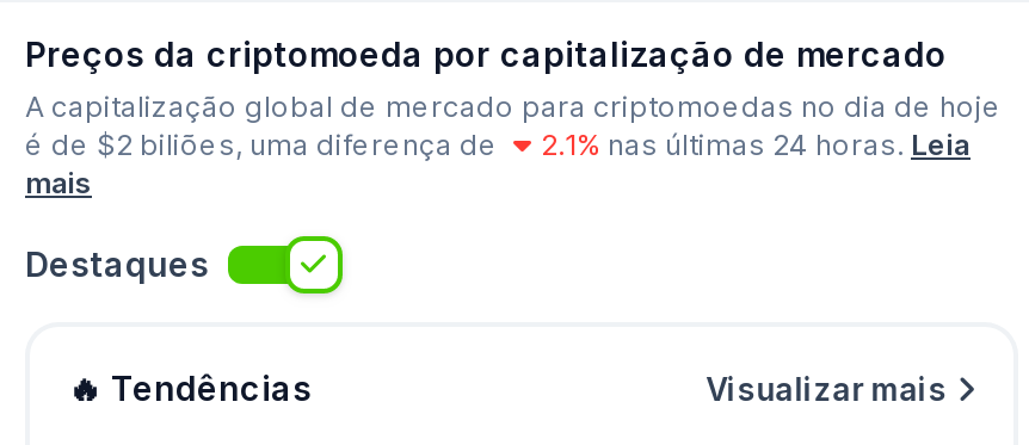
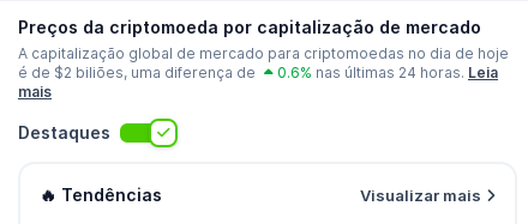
- 2.1% nas últimas 24 horas. Leia
+ 0.6% nas últimas 24 horas. Leia
